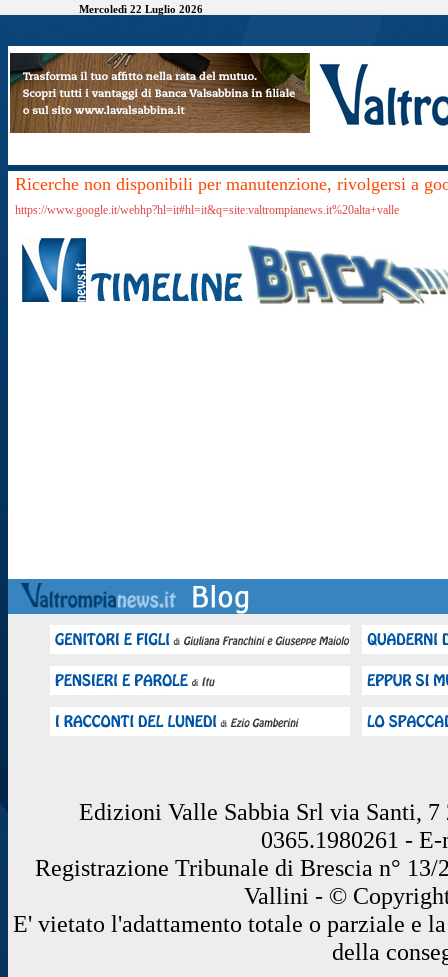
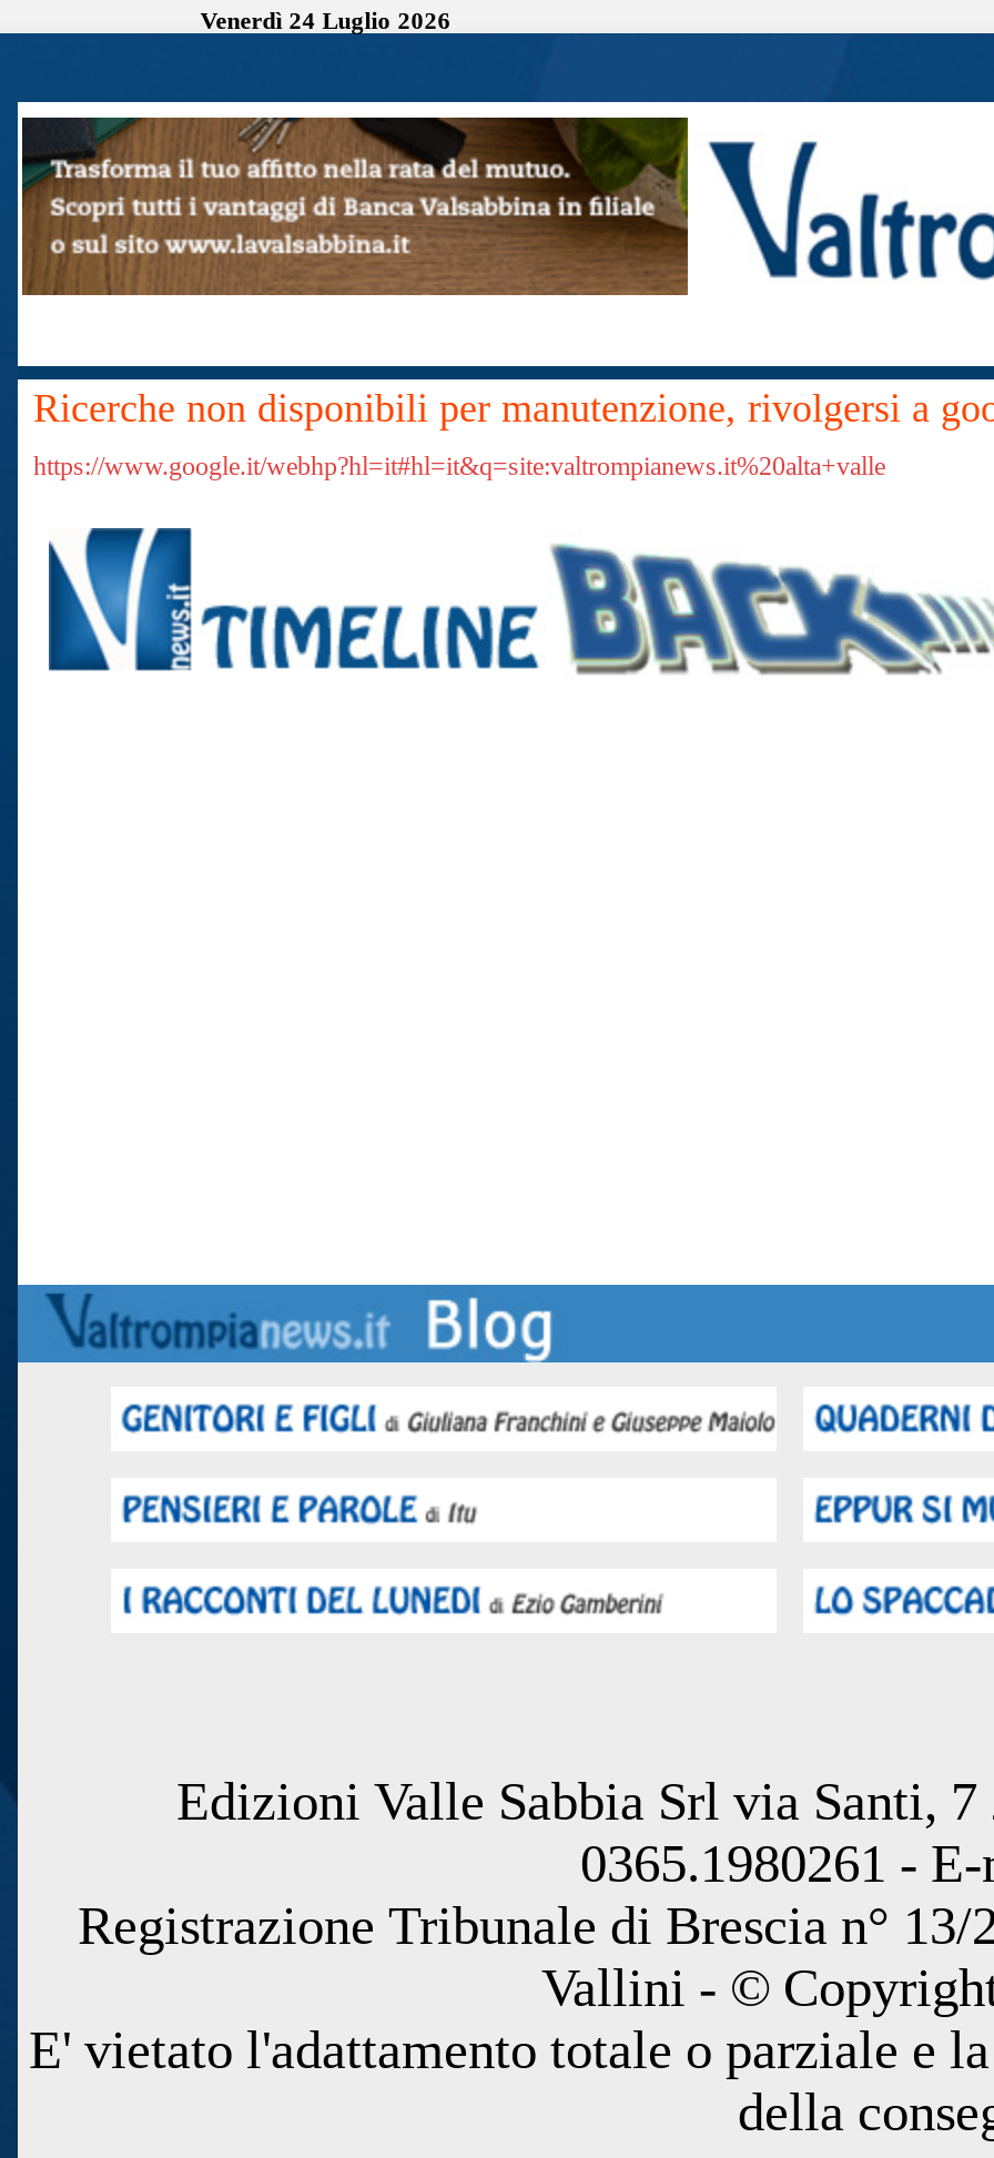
- Mercoledì 22 Luglio 2026
+ Venerdì 24 Luglio 2026
